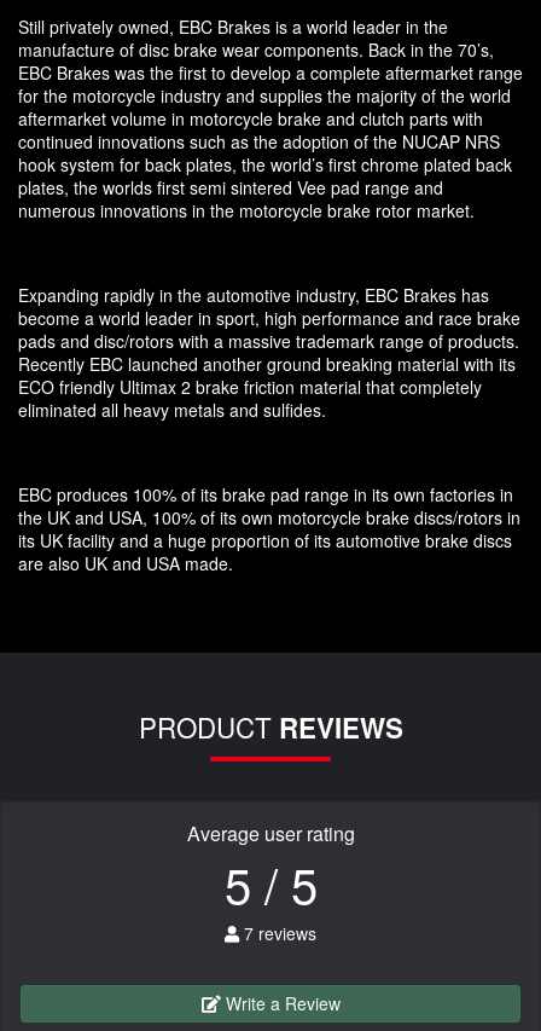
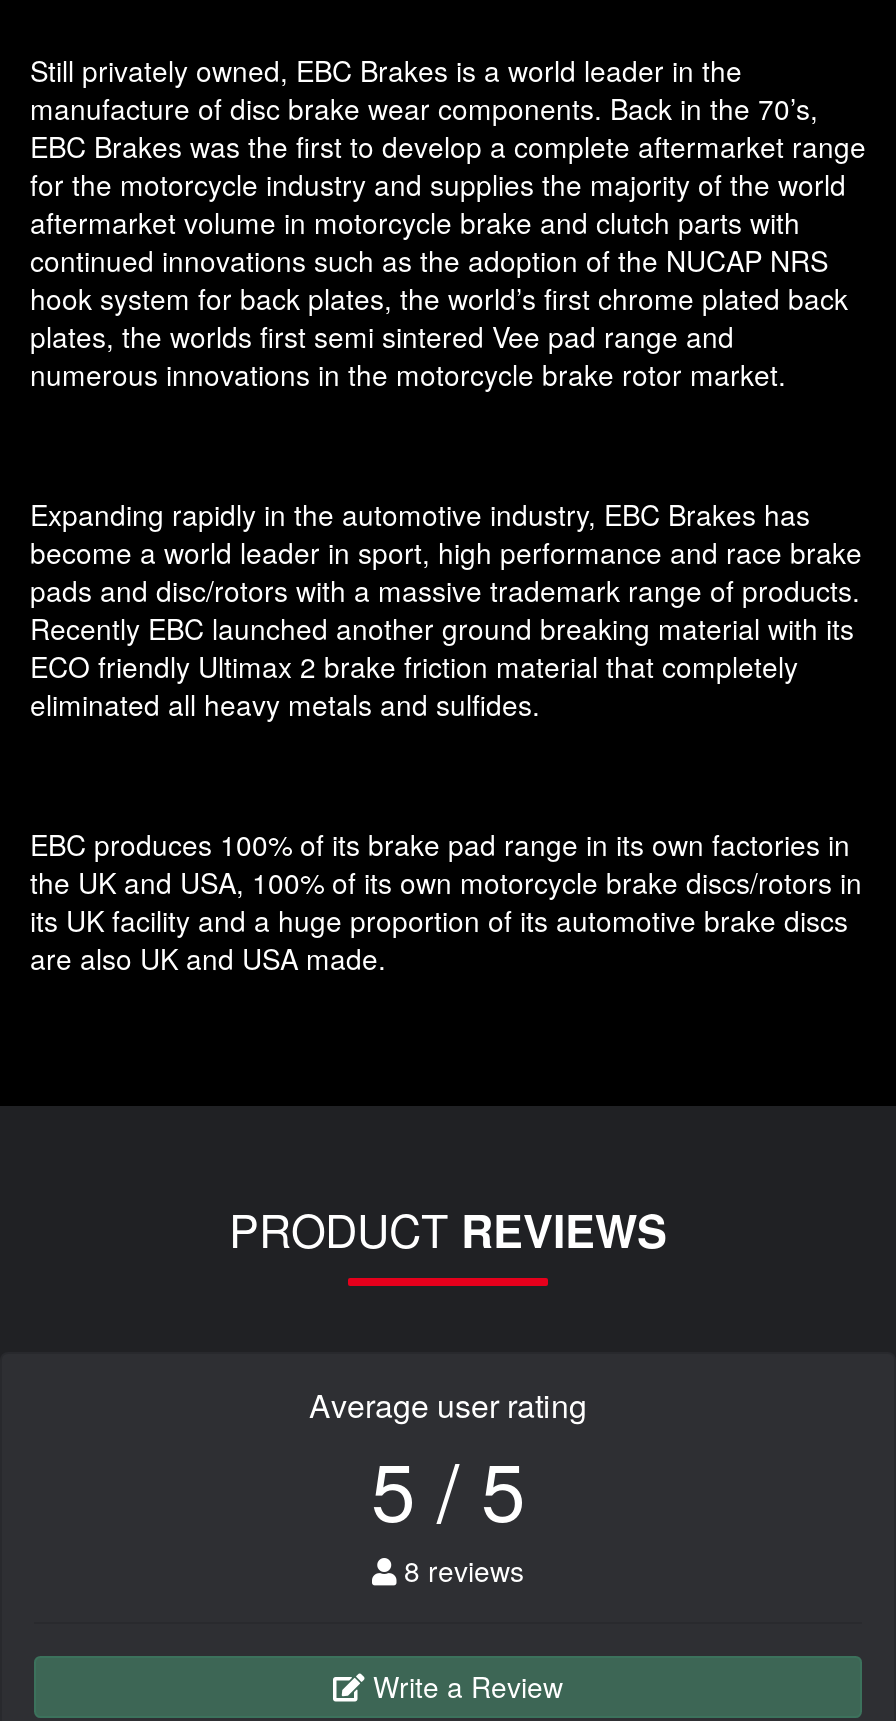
- 7 reviews
+ 8 reviews
